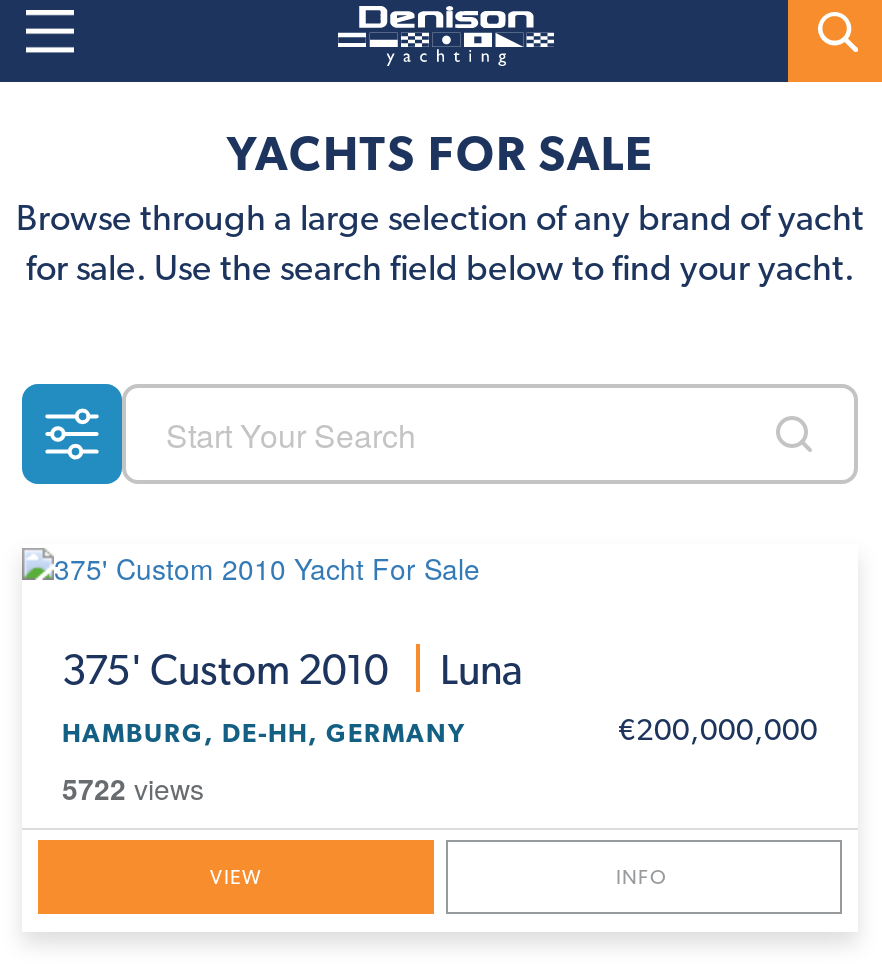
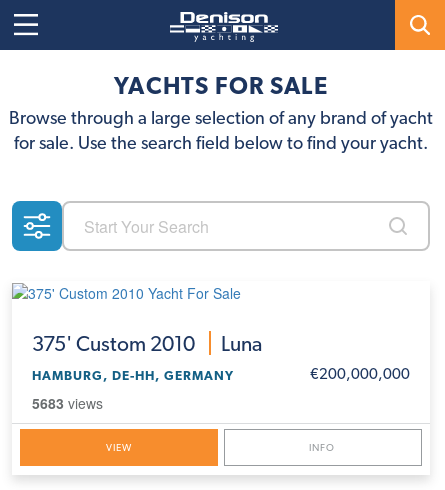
- 5722 views
+ 5683 views
